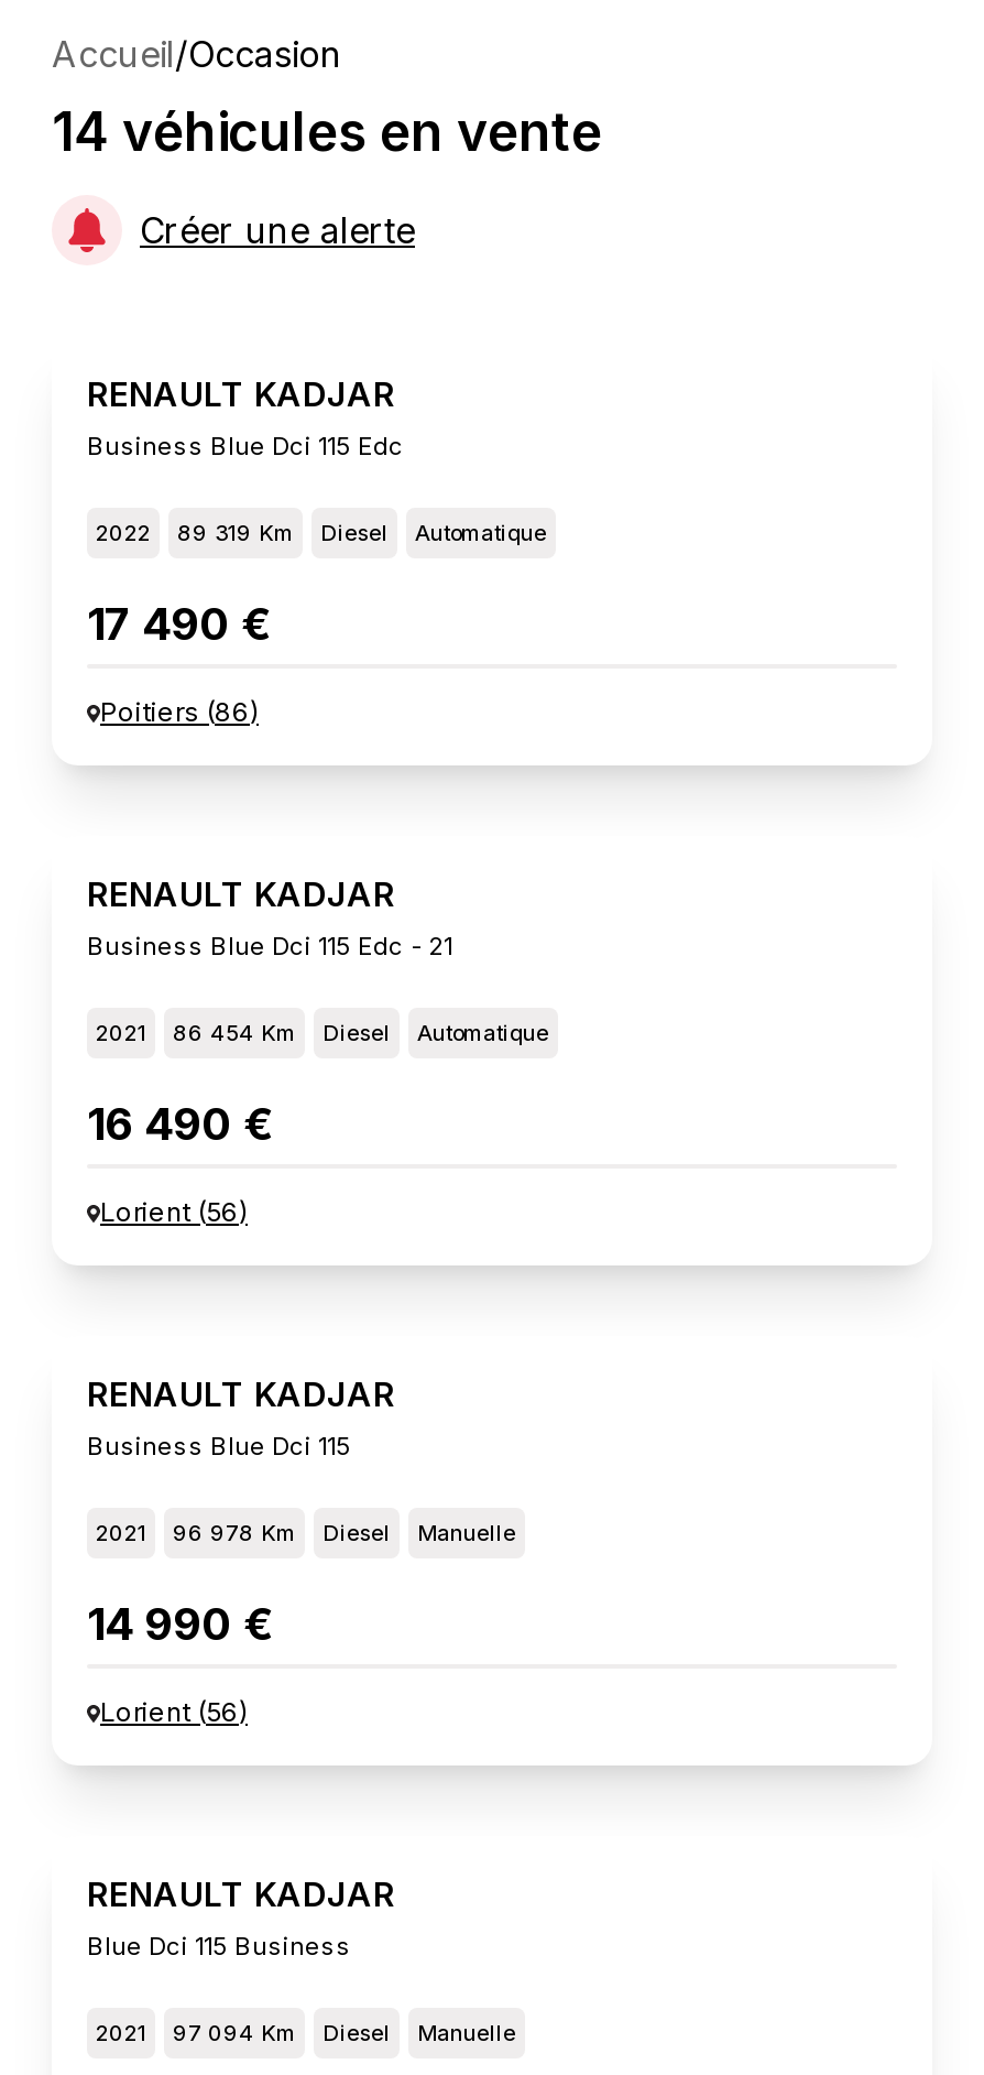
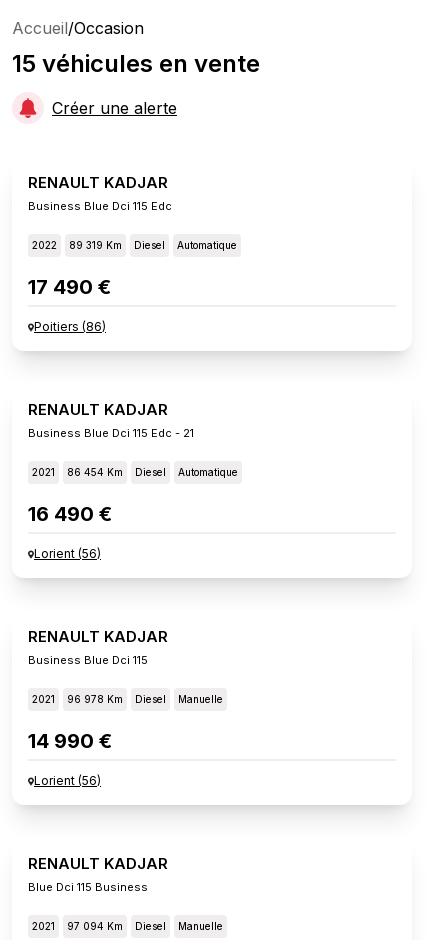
- 14 véhicules en vente
+ 15 véhicules en vente
